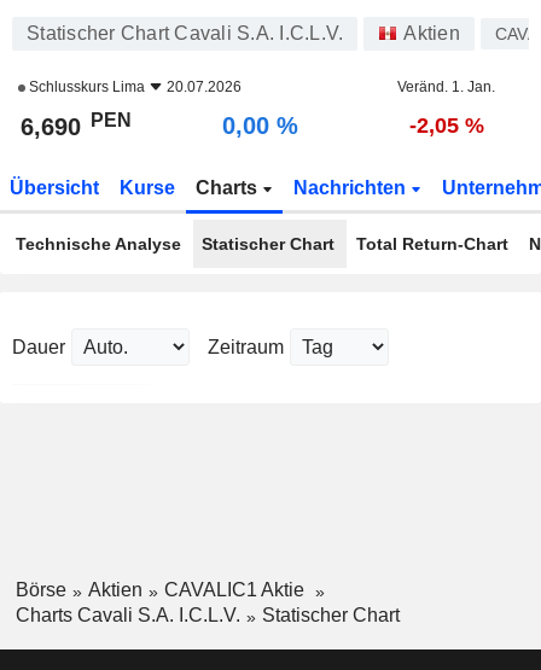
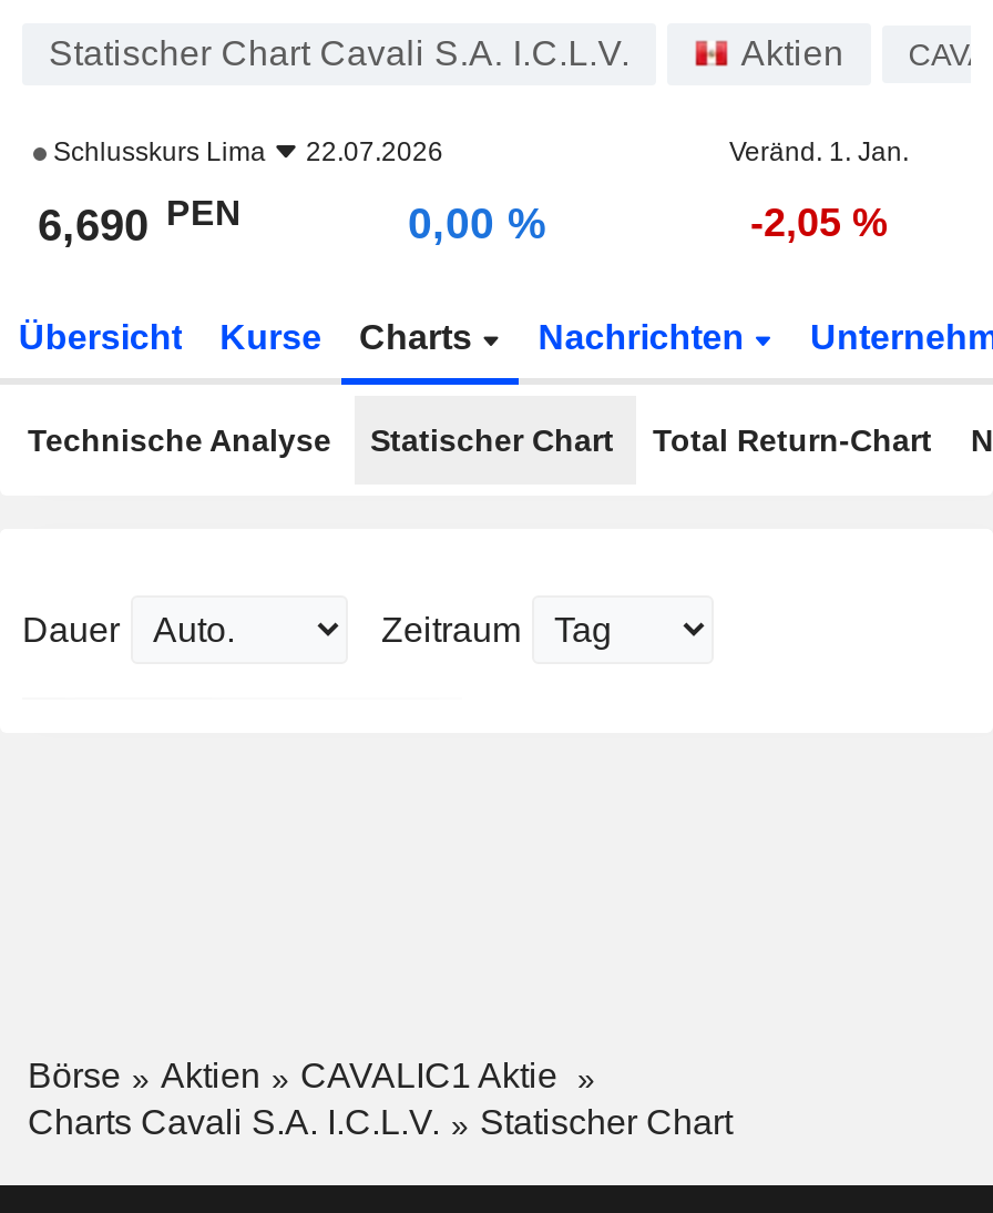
- Schlusskurs Lima 20.07.2026
+ Schlusskurs Lima 22.07.2026
